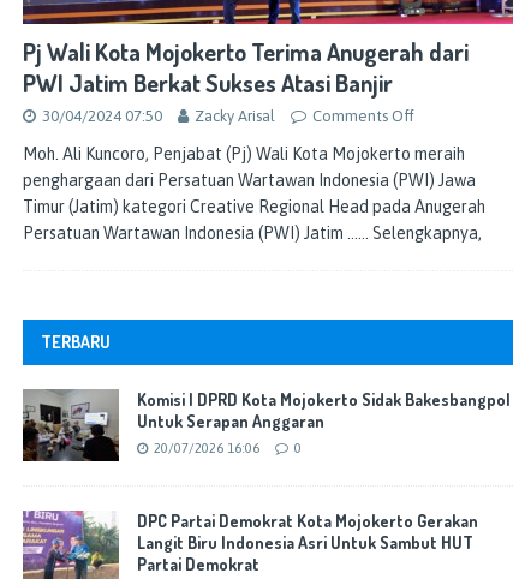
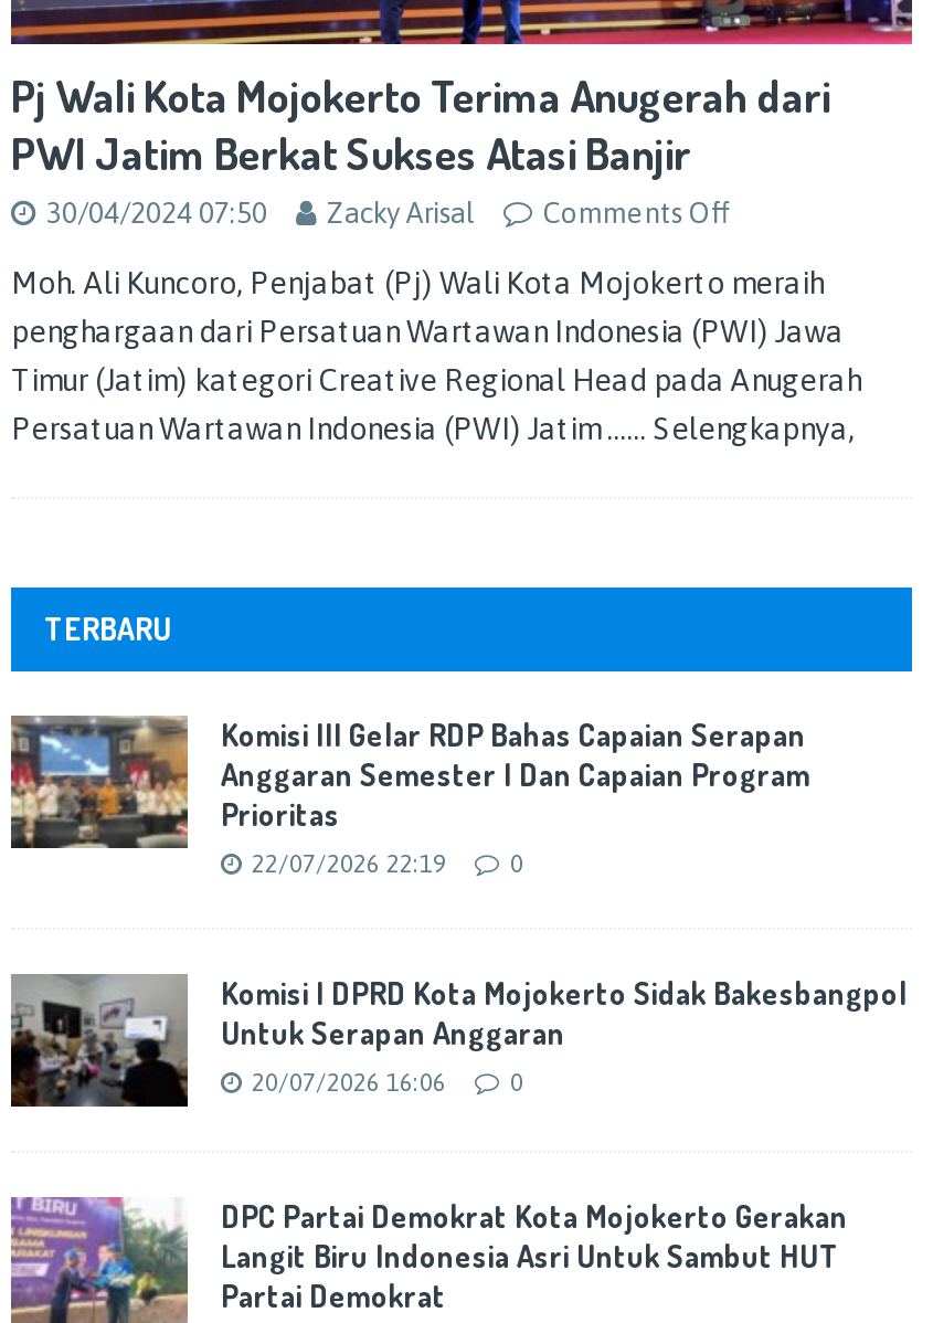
+ [image]
+ Komisi III Gelar RDP Bahas Capaian Serapan
+ Anggaran Semester I Dan Capaian Program
+ Prioritas
+ 22/07/2026 22:19
+ 0
